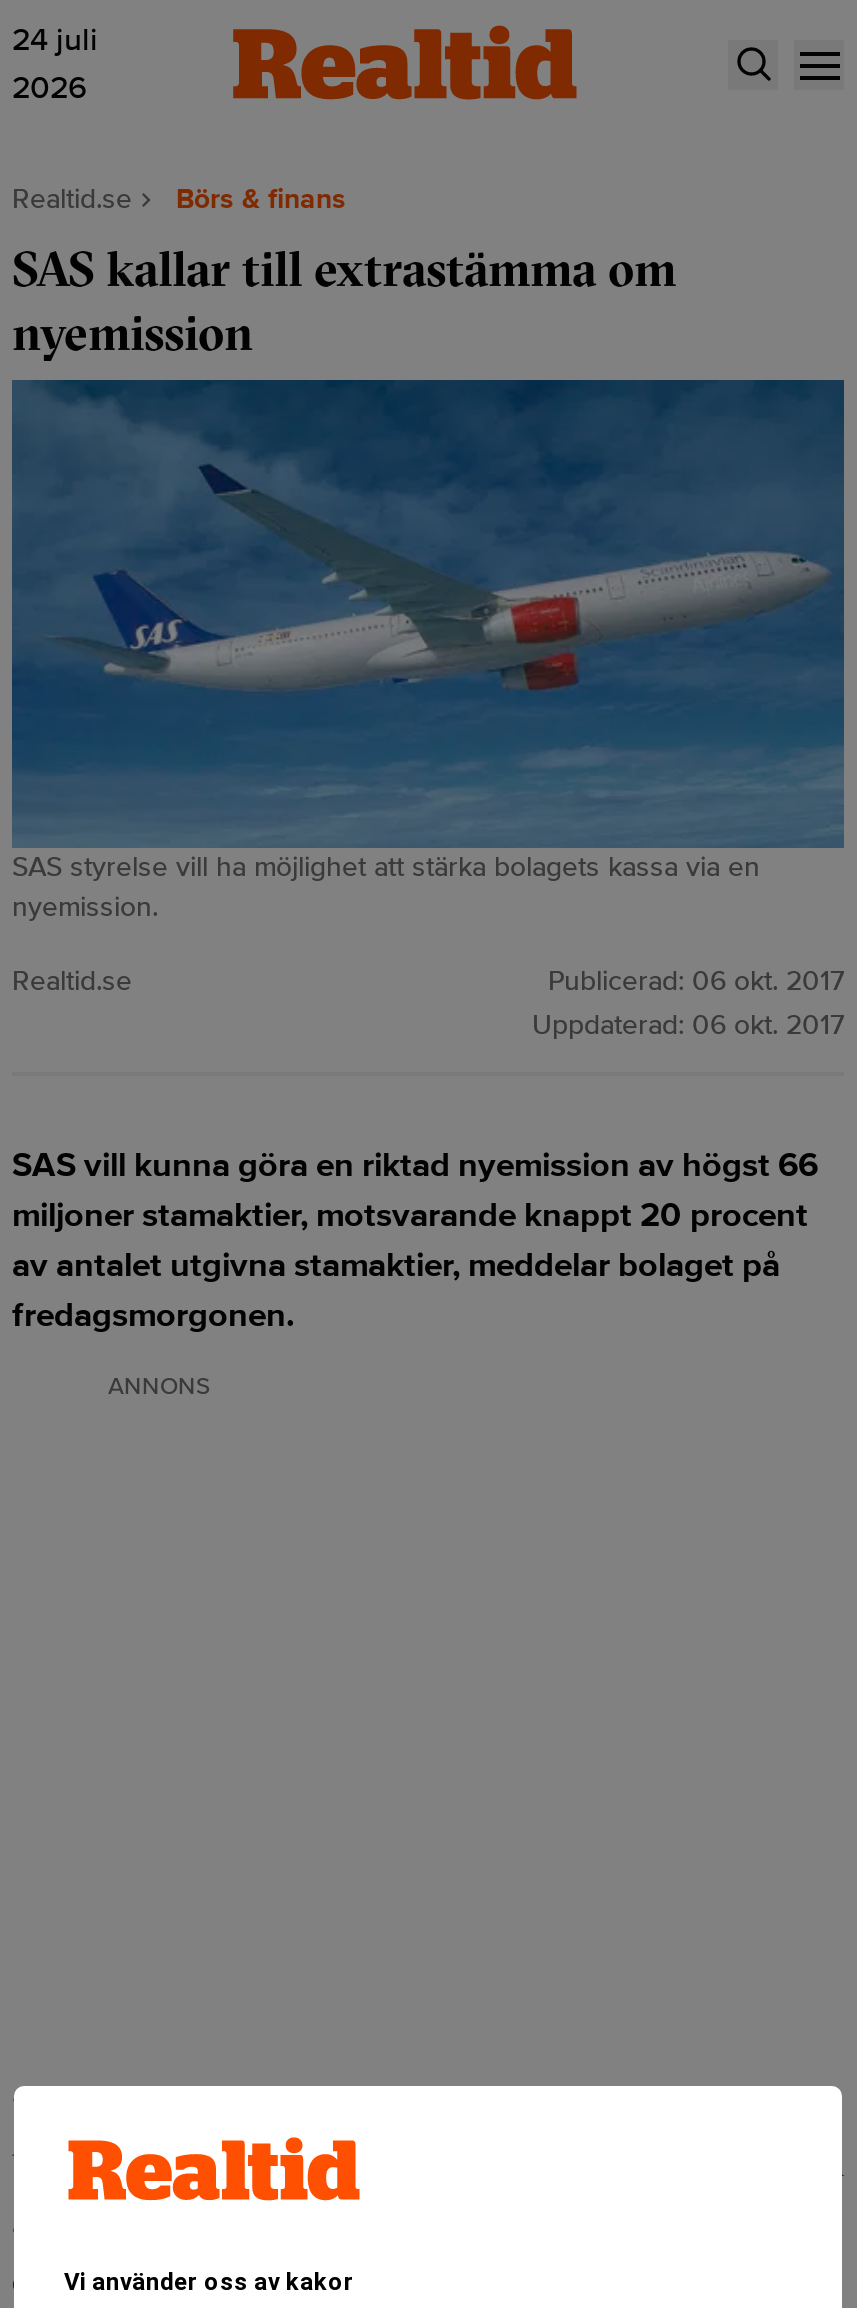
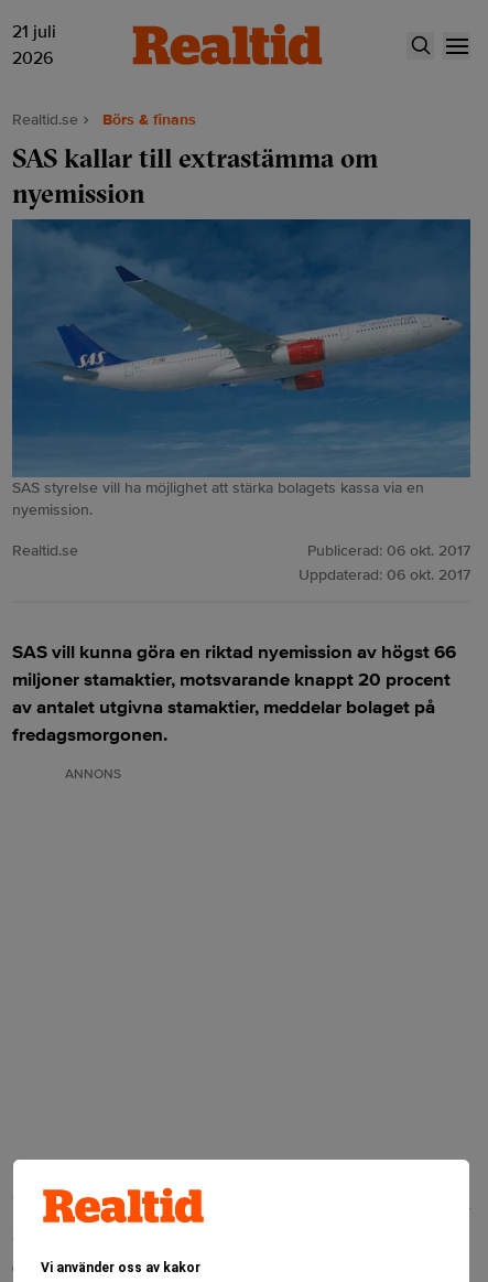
- 24 juli
+ 21 juli
